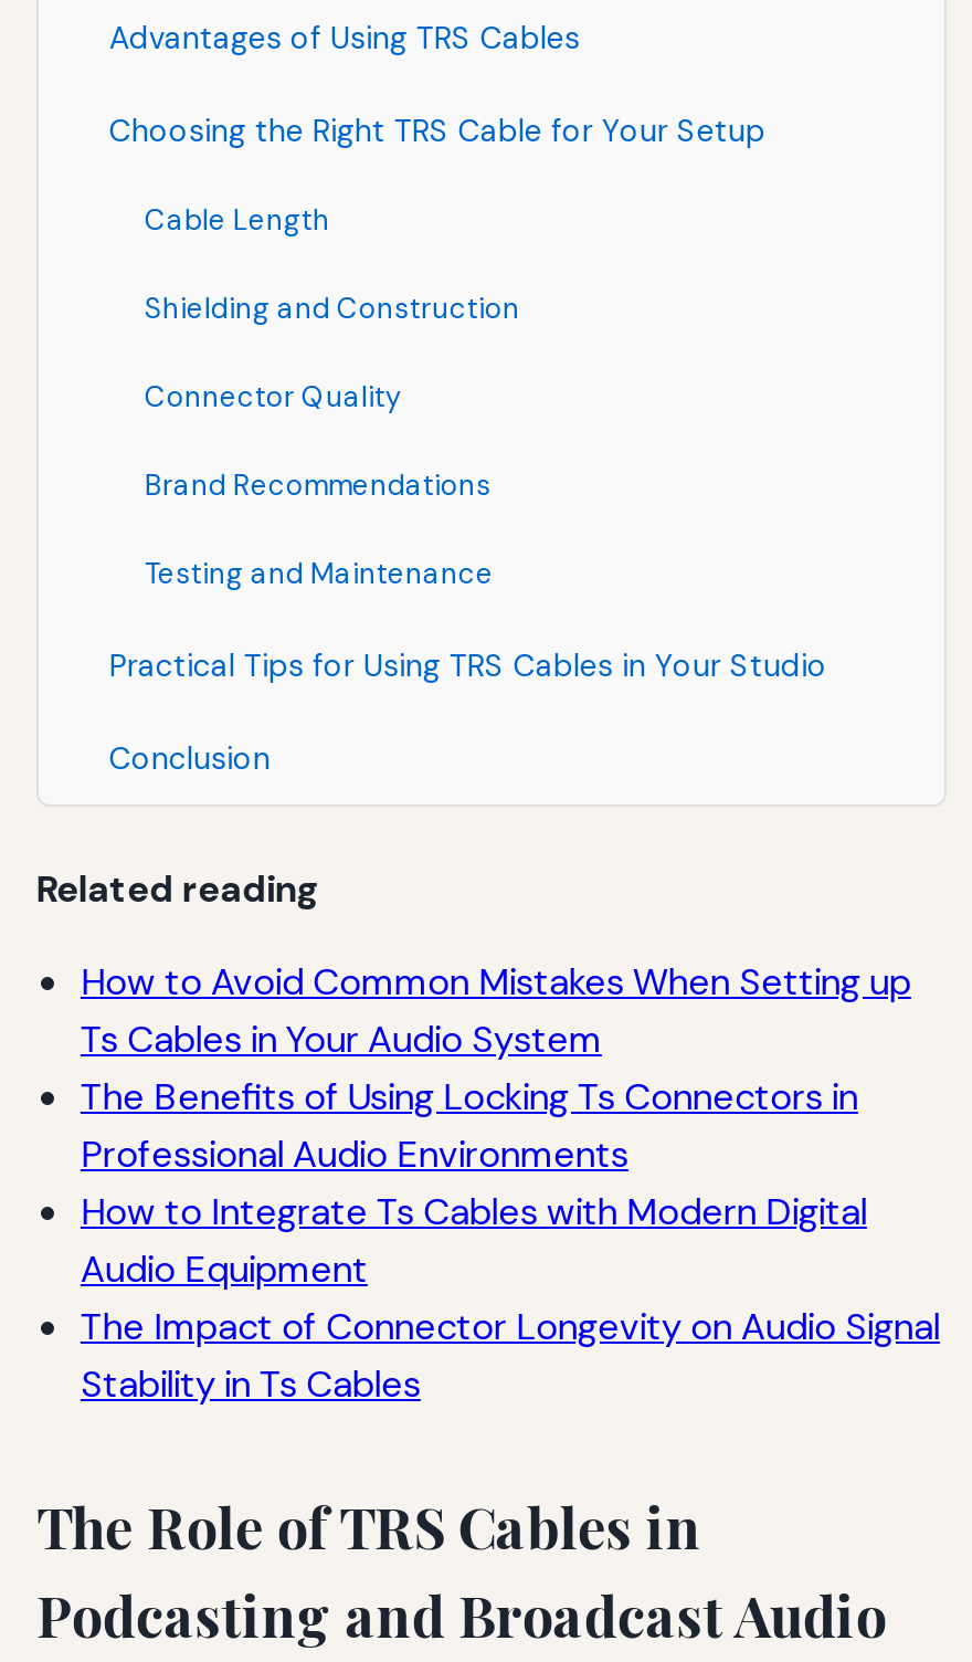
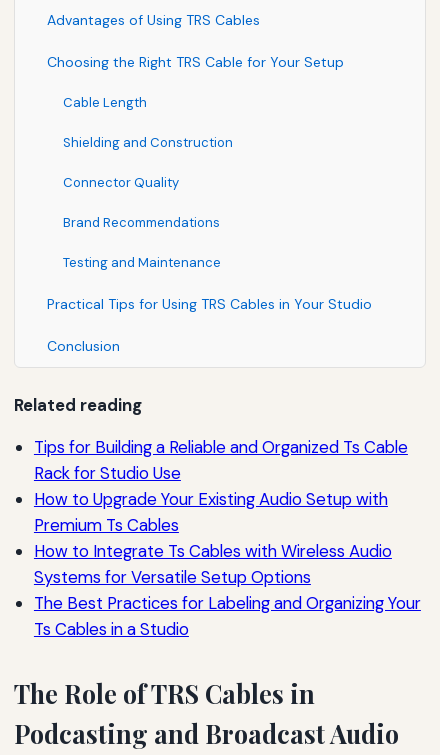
- How to Avoid Common Mistakes When Setting up
- Ts Cables in Your Audio System
- The Benefits of Using Locking Ts Connectors in
- Professional Audio Environments
- How to Integrate Ts Cables with Modern Digital
- Audio Equipment
- The Impact of Connector Longevity on Audio Signal
- Stability in Ts Cables
+ Tips for Building a Reliable and Organized Ts Cable
+ Rack for Studio Use
+ How to Upgrade Your Existing Audio Setup with
+ Premium Ts Cables
+ How to Integrate Ts Cables with Wireless Audio
+ Systems for Versatile Setup Options
+ The Best Practices for Labeling and Organizing Your
+ Ts Cables in a Studio
